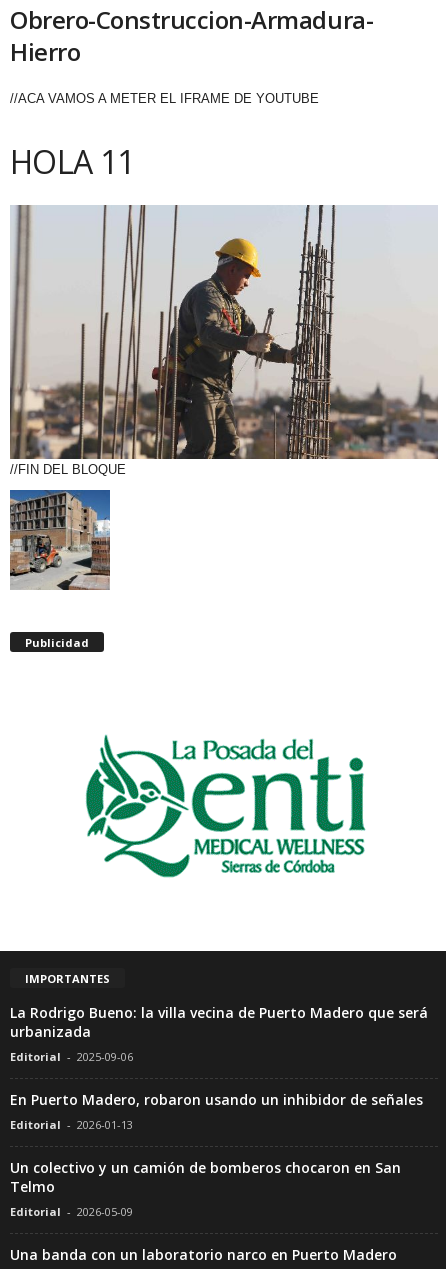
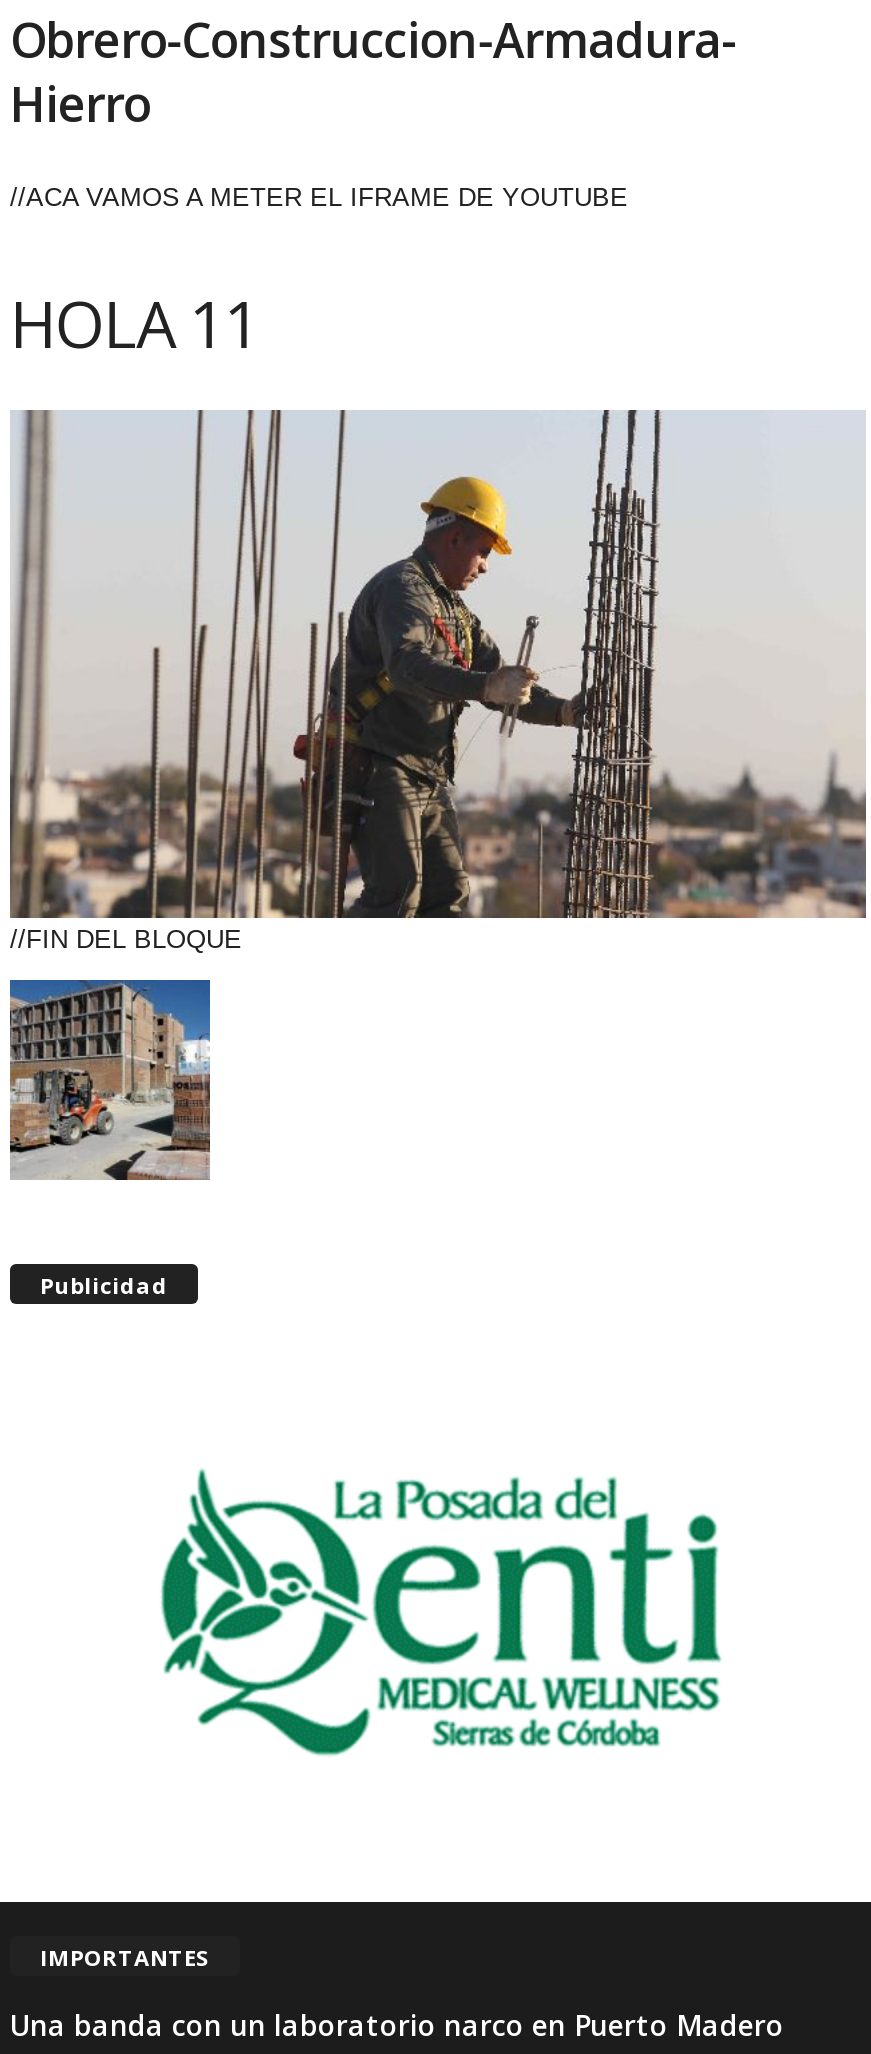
- La Rodrigo Bueno: la villa vecina de Puerto Madero que será
- urbanizada
- Editorial - 2025-09-06
- En Puerto Madero, robaron usando un inhibidor de señales
- Editorial - 2026-01-13
- Un colectivo y un camión de bomberos chocaron en San
- Telmo
- Editorial - 2026-05-09
